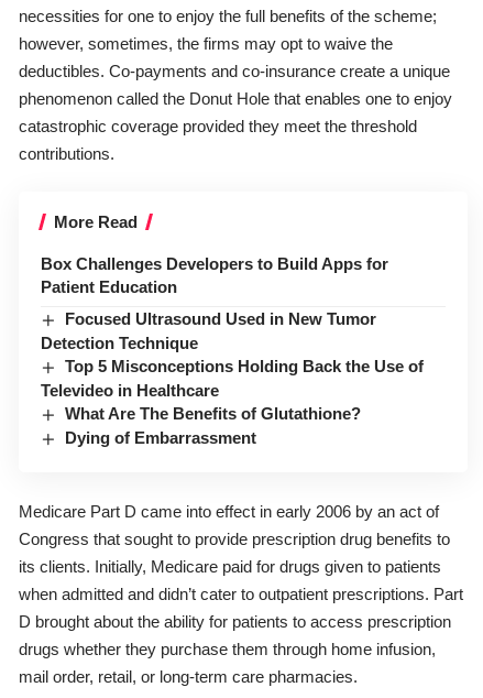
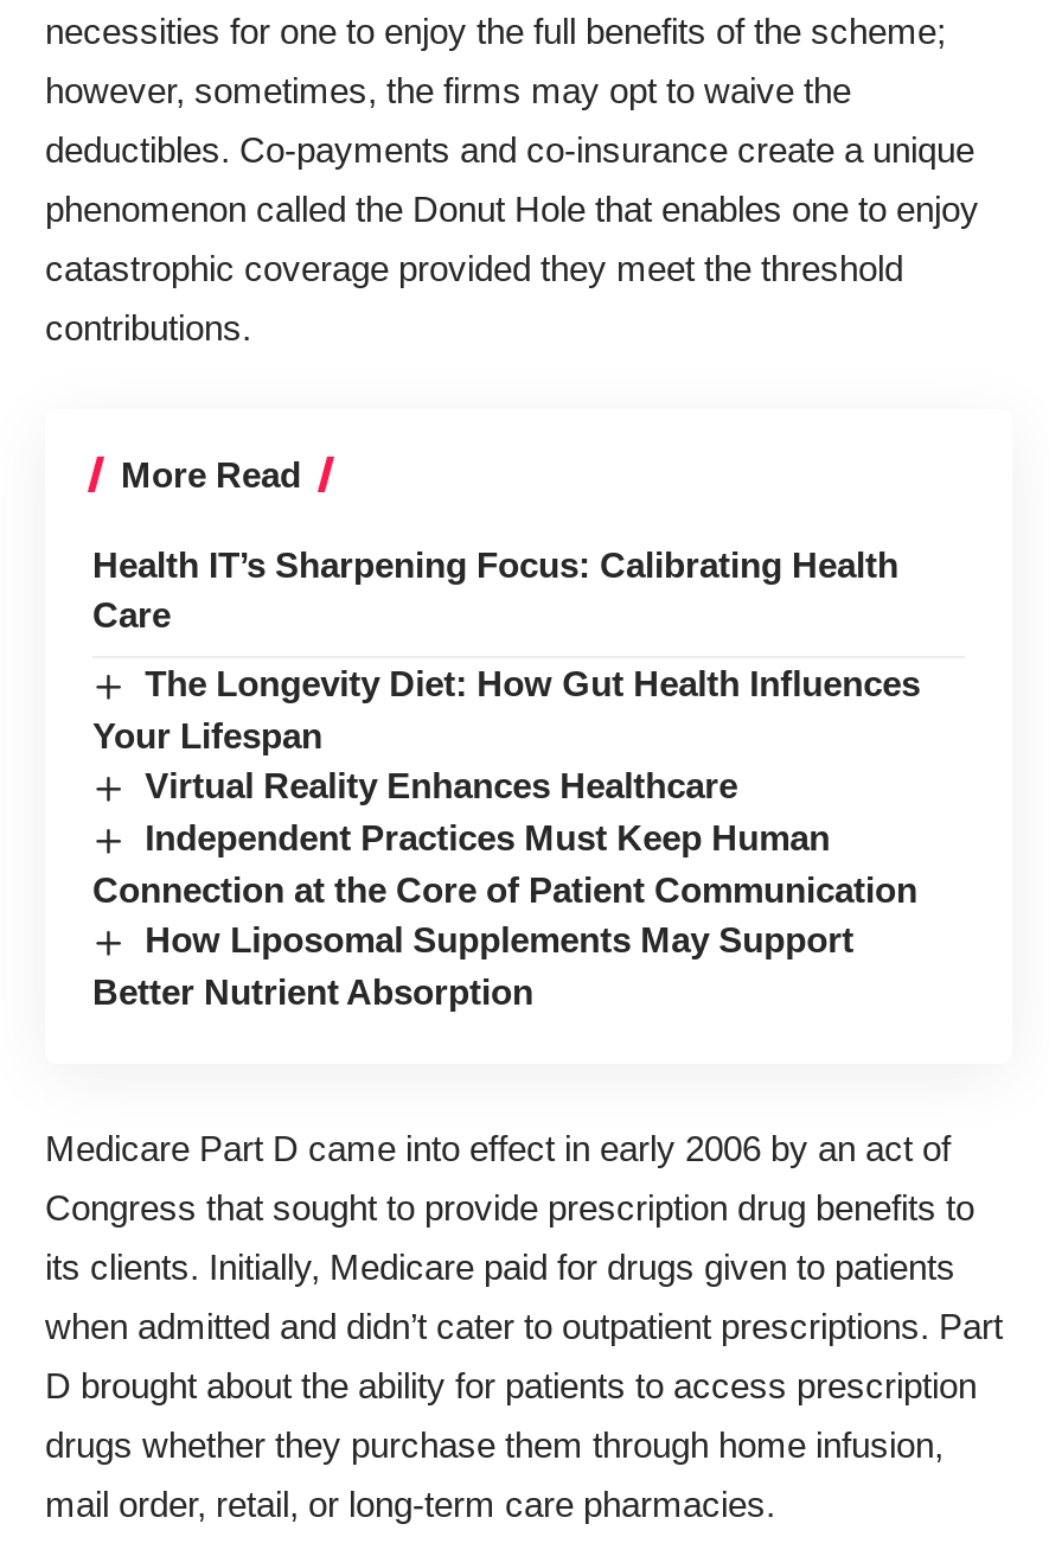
- Box Challenges Developers to Build Apps for
- Patient Education
+ Health IT’s Sharpening Focus: Calibrating Health
+ Care

- Focused Ultrasound Used in New Tumor
- Detection Technique
- Top 5 Misconceptions Holding Back the Use of
- Televideo in Healthcare
- What Are The Benefits of Glutathione?
- Dying of Embarrassment
+ The Longevity Diet: How Gut Health Influences
+ Your Lifespan
+ Virtual Reality Enhances Healthcare
+ Independent Practices Must Keep Human
+ Connection at the Core of Patient Communication
+ How Liposomal Supplements May Support
+ Better Nutrient Absorption
